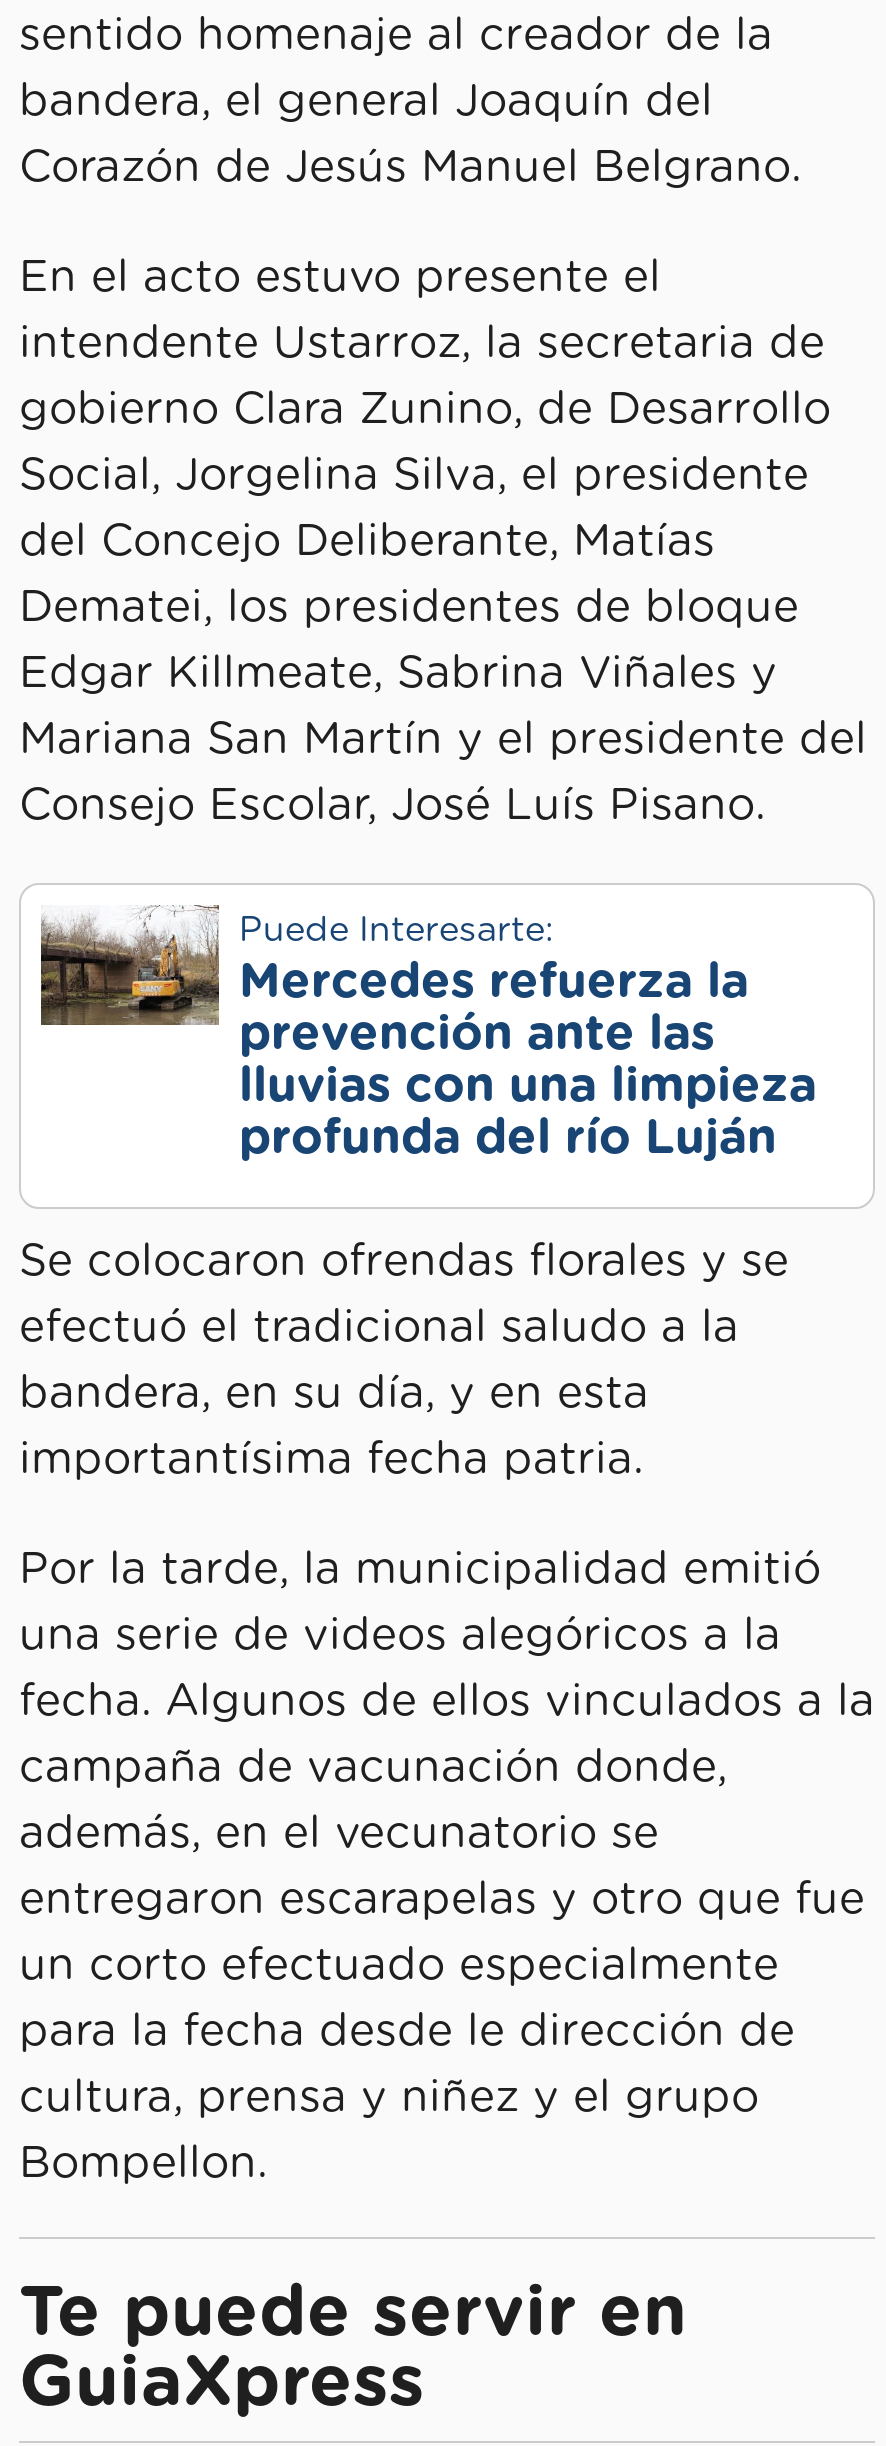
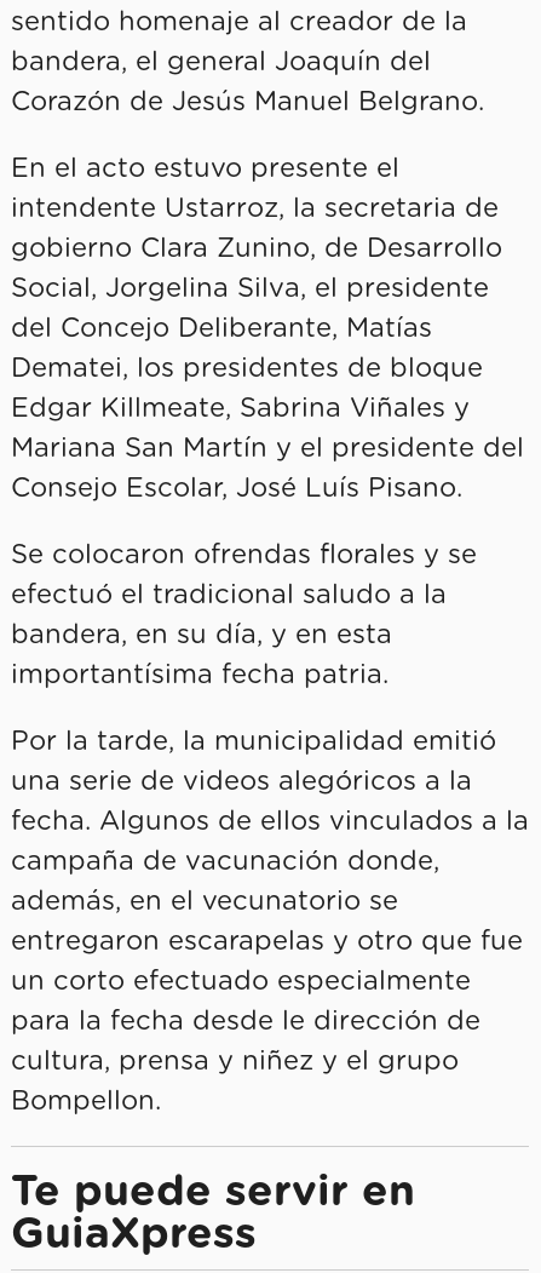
- [image]
- Puede Interesarte:
- Mercedes refuerza la
- prevención ante las
- lluvias con una limpieza
- profunda del río Luján
